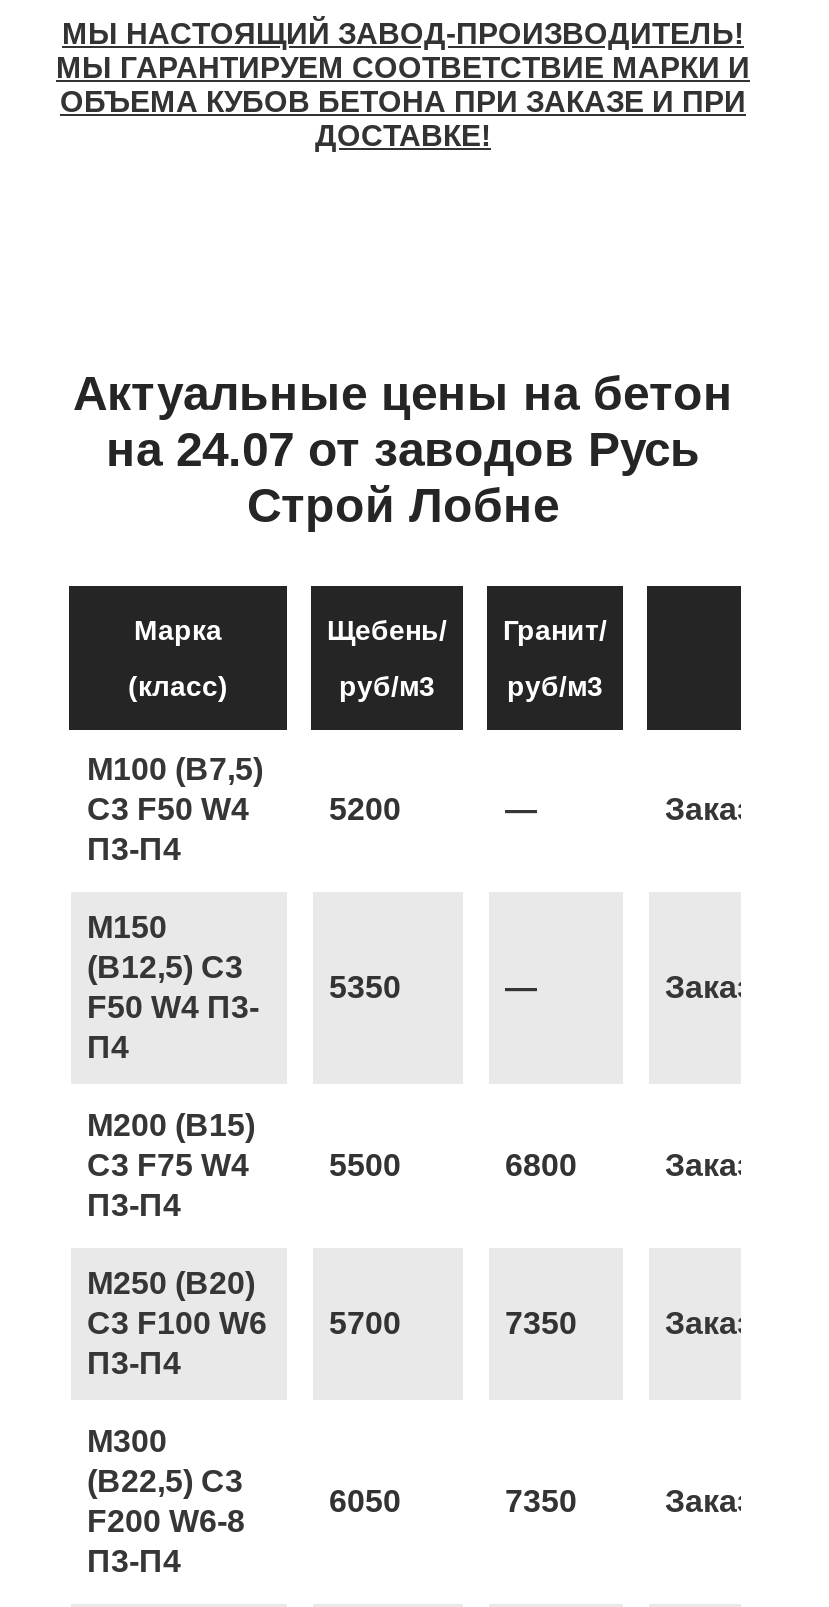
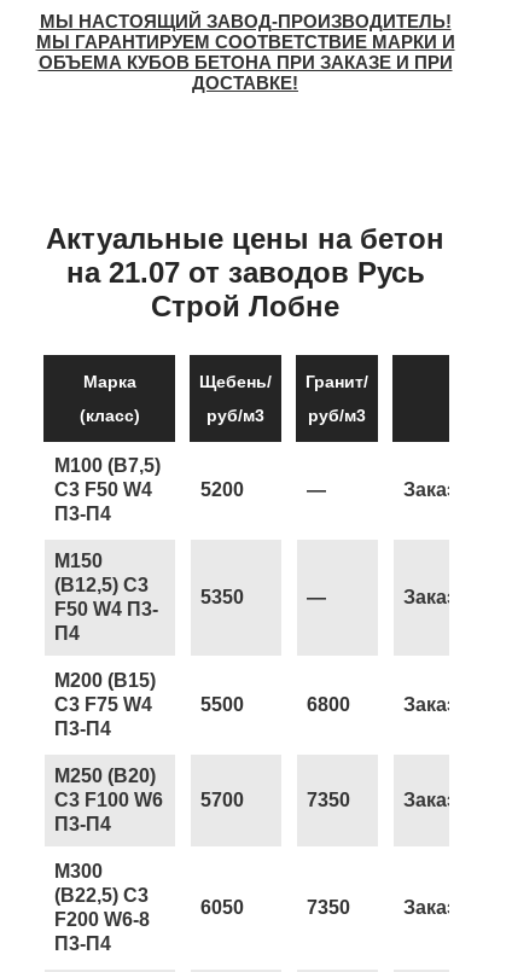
- на 24.07 от заводов Русь
+ на 21.07 от заводов Русь
